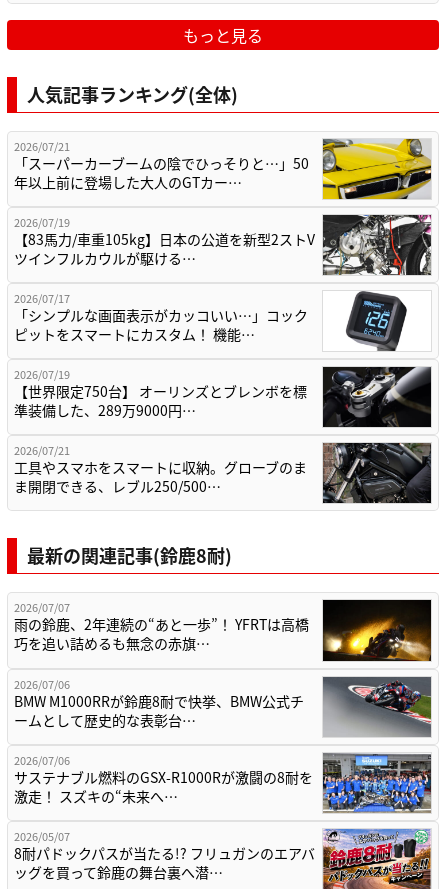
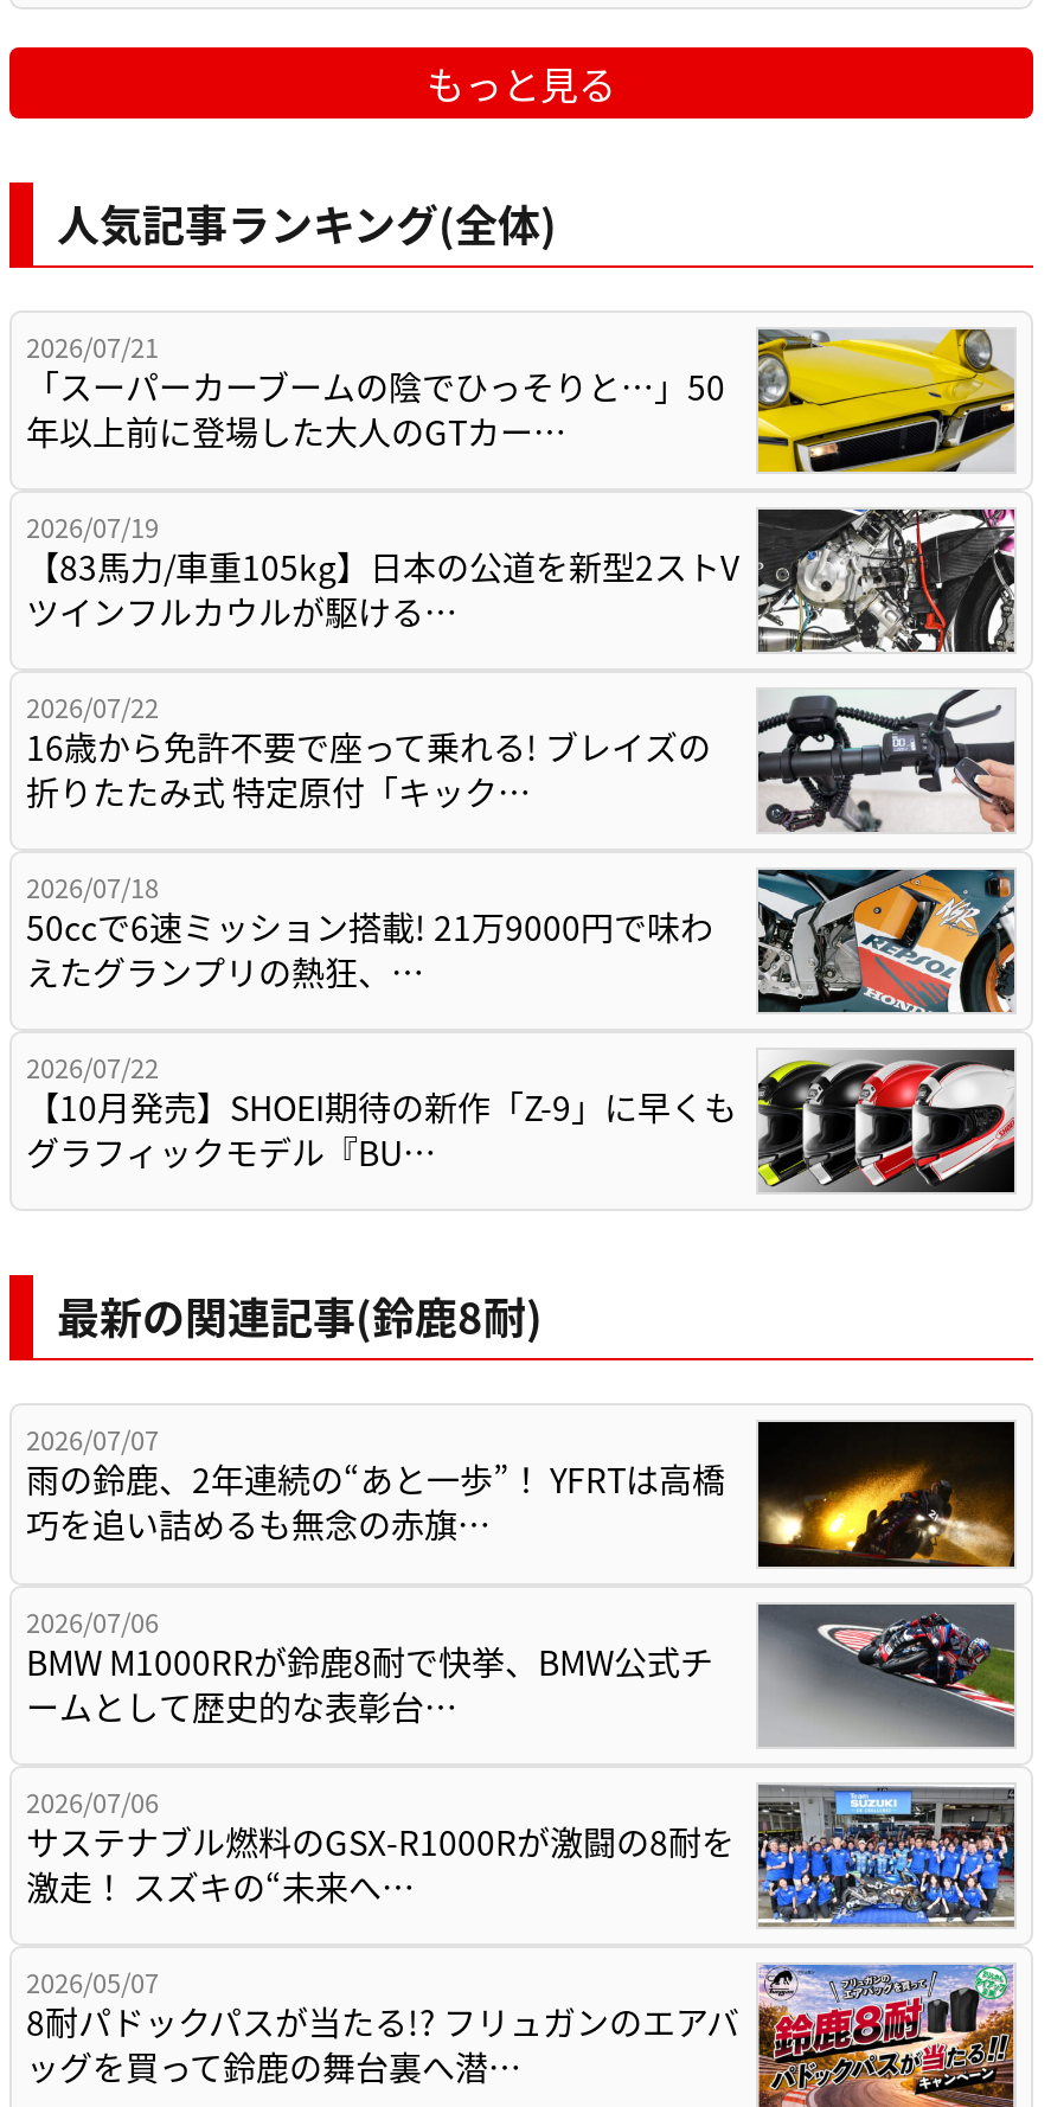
- [image]
- 2026/07/17
- 「シンプルな画面表示がカッコいい…」コック
- ピットをスマートにカスタム！ 機能…
+ [image]
+ 2026/07/22
+ 16歳から免許不要で座って乗れる! ブレイズの
+ 折りたたみ式 特定原付「キック…

- [image]
- 2026/07/19
- 【世界限定750台】 オーリンズとブレンボを標
- 準装備した、289万9000円…
+ [image]
+ 2026/07/18
+ 50ccで6速ミッション搭載! 21万9000円で味わ
+ えたグランプリの熱狂、…

- [image]
- 2026/07/21
- 工具やスマホをスマートに収納。グローブのま
- ま開閉できる、レブル250/500…
+ [image]
+ 2026/07/22
+ 【10月発売】SHOEI期待の新作「Z-9」に早くも
+ グラフィックモデル『BU…
